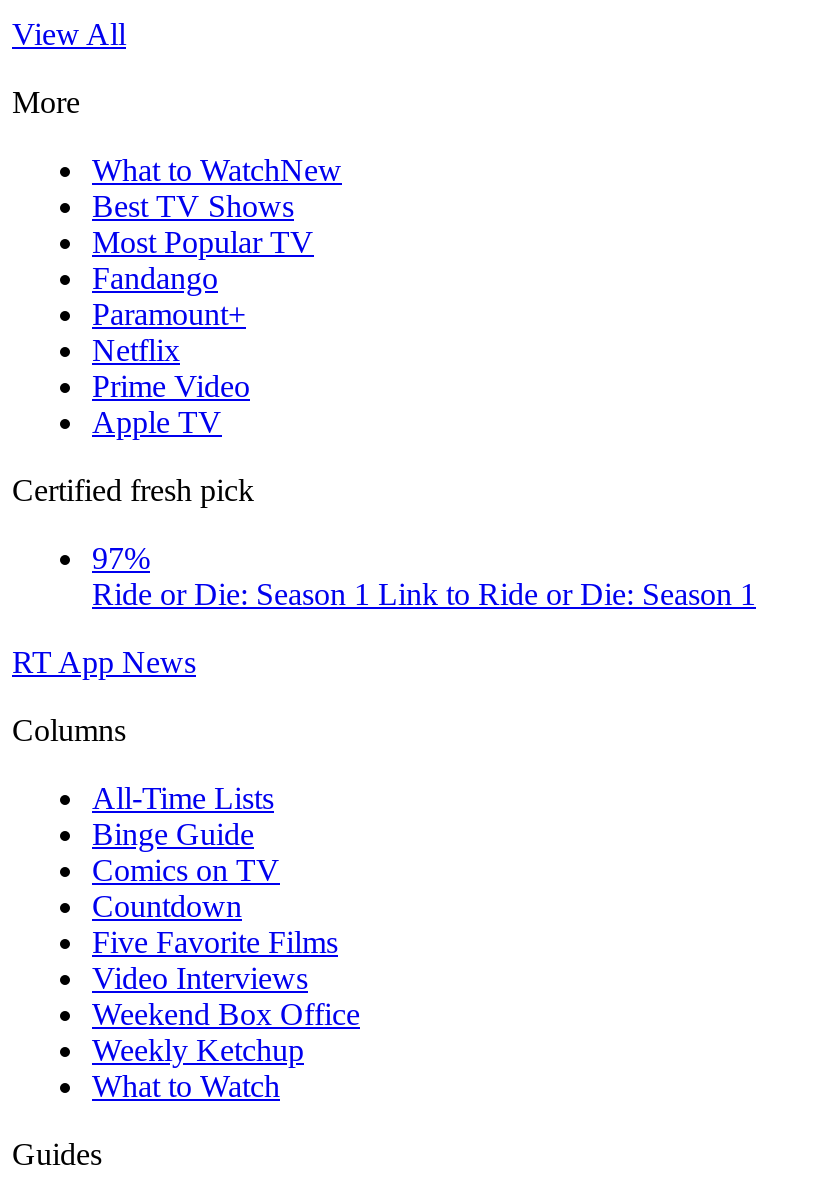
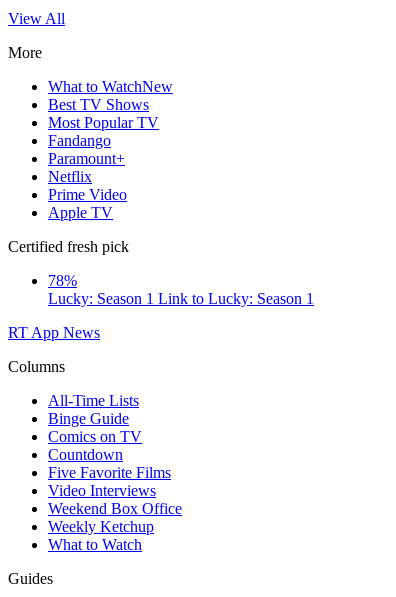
- 97%
- Ride or Die: Season 1 Link to Ride or Die: Season 1
+ 78%
+ Lucky: Season 1 Link to Lucky: Season 1
